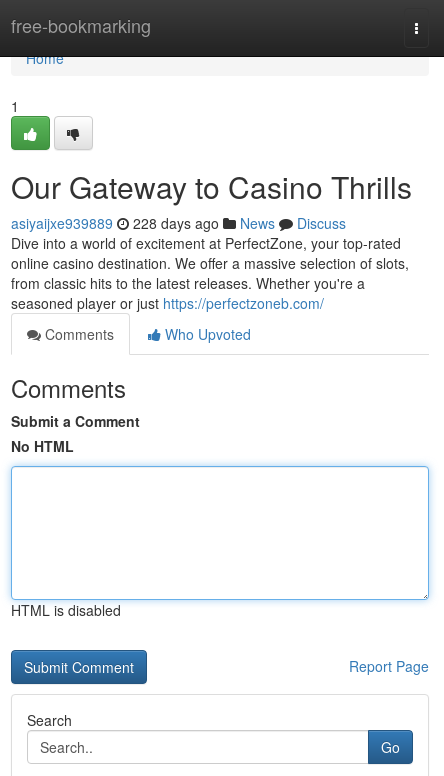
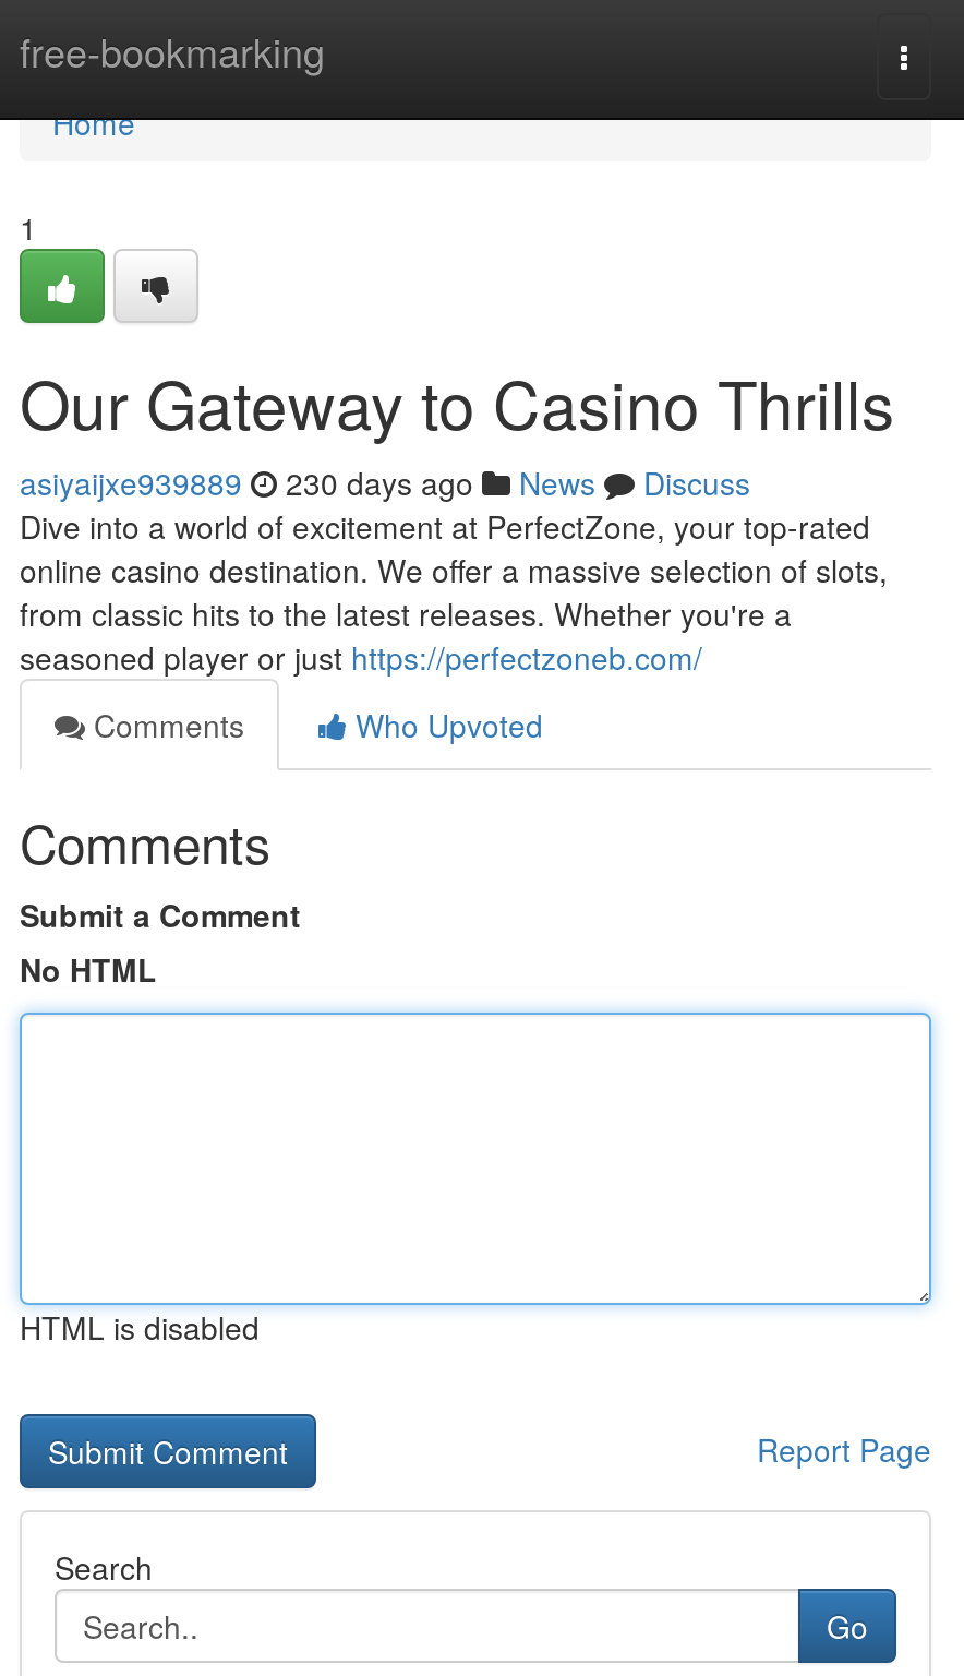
- asiyaijxe939889 228 days ago News Discuss
+ asiyaijxe939889 230 days ago News Discuss
